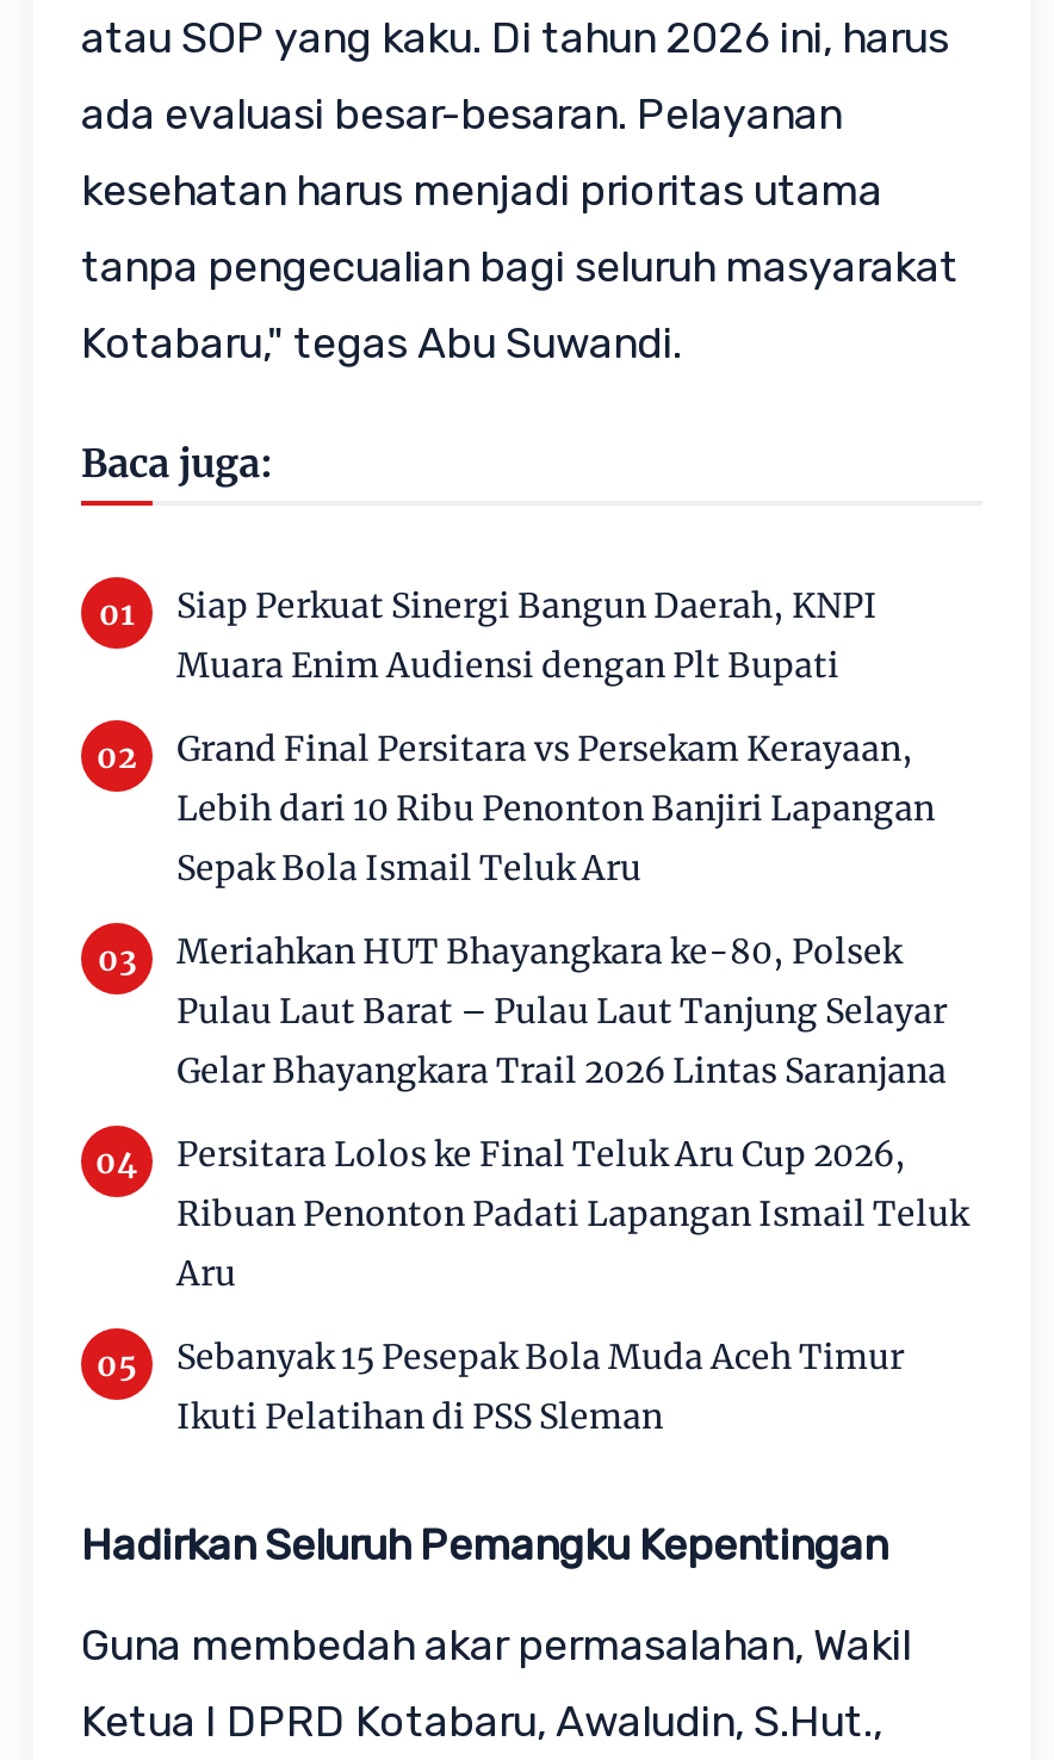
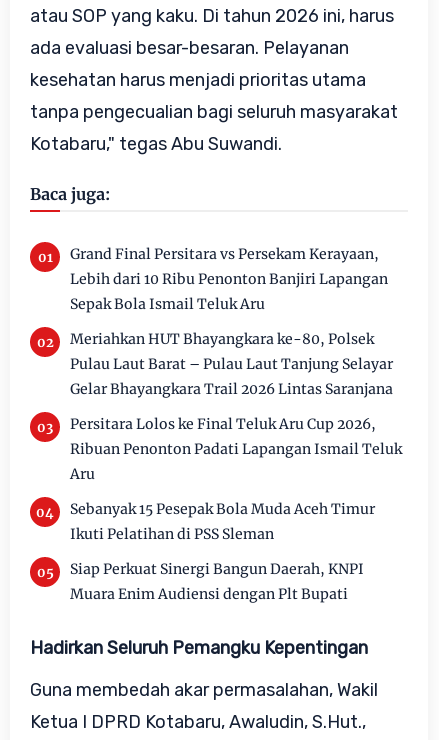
moved down: Siap Perkuat Sinergi Bangun Daerah, KNPI | Muara Enim Audiensi dengan Plt Bupati

moved up: Grand Final Persitara vs Persekam Kerayaan, | Lebih dari 10 Ribu Penonton Banjiri Lapangan | Sepak Bola Ismail Teluk Aru | ... | Sebanyak 15 Pesepak Bola Muda Aceh Timur | Ikuti Pelatihan di PSS Sleman
